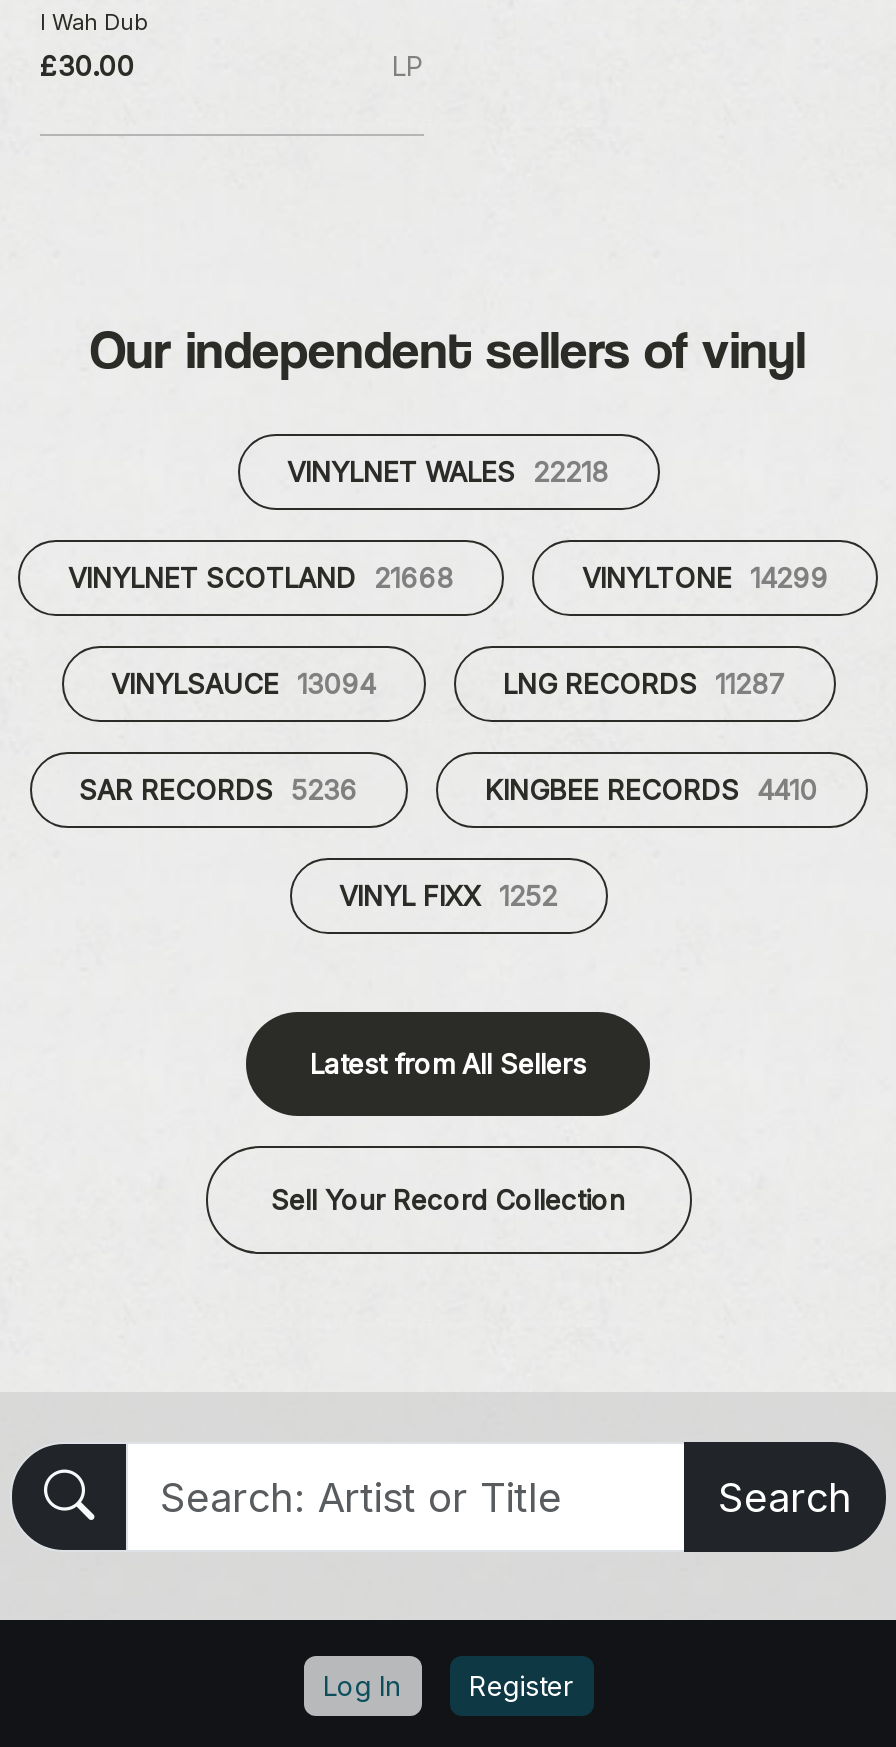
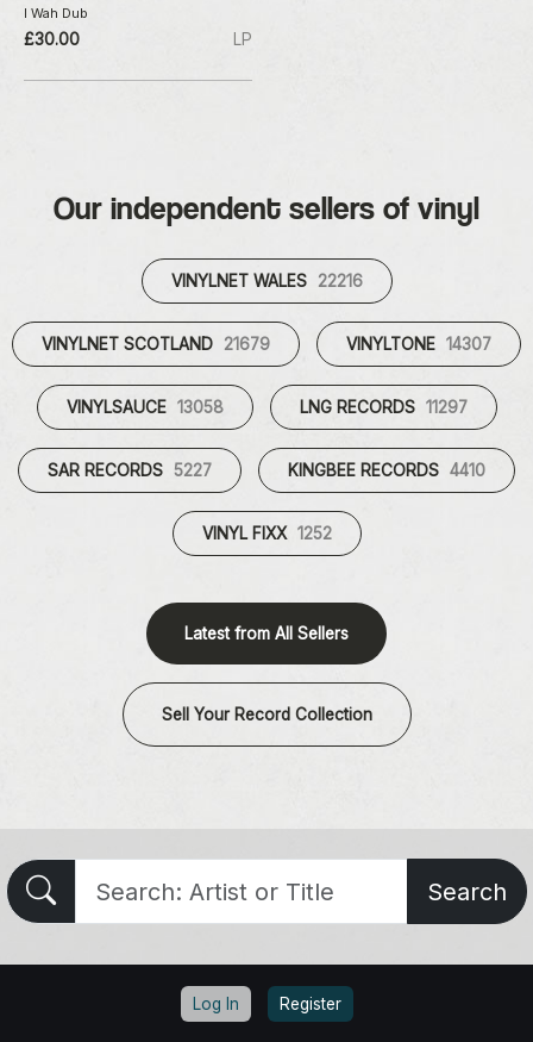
- VINYLNET WALES 22218
+ VINYLNET WALES 22216

- VINYLNET SCOTLAND 21668
+ VINYLNET SCOTLAND 21679

- VINYLTONE 14299
+ VINYLTONE 14307

- VINYLSAUCE 13094
+ VINYLSAUCE 13058

- LNG RECORDS 11287
+ LNG RECORDS 11297

- SAR RECORDS 5236
+ SAR RECORDS 5227
